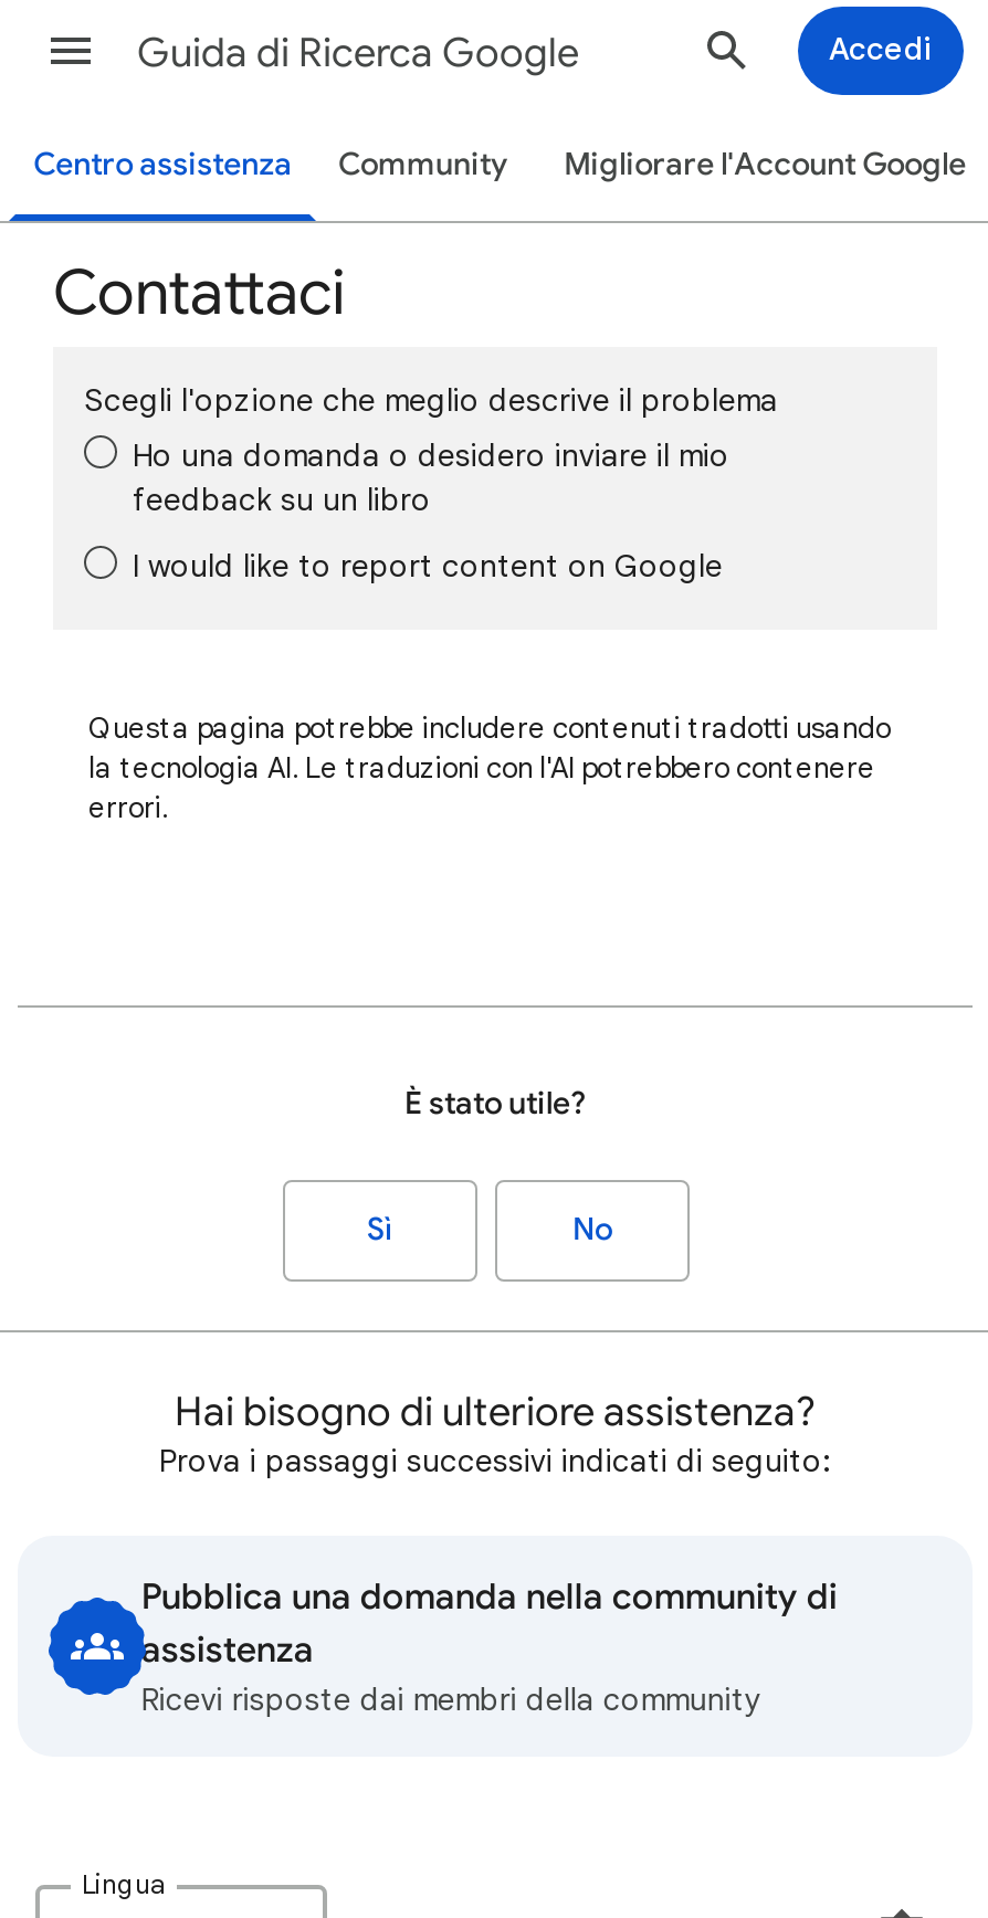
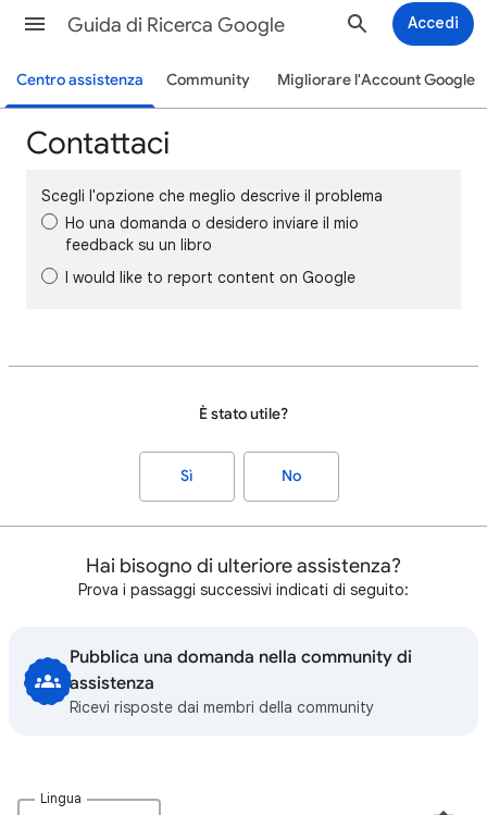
- Questa pagina potrebbe includere contenuti tradotti usando
- la tecnologia AI. Le traduzioni con l'AI potrebbero contenere
- errori.
